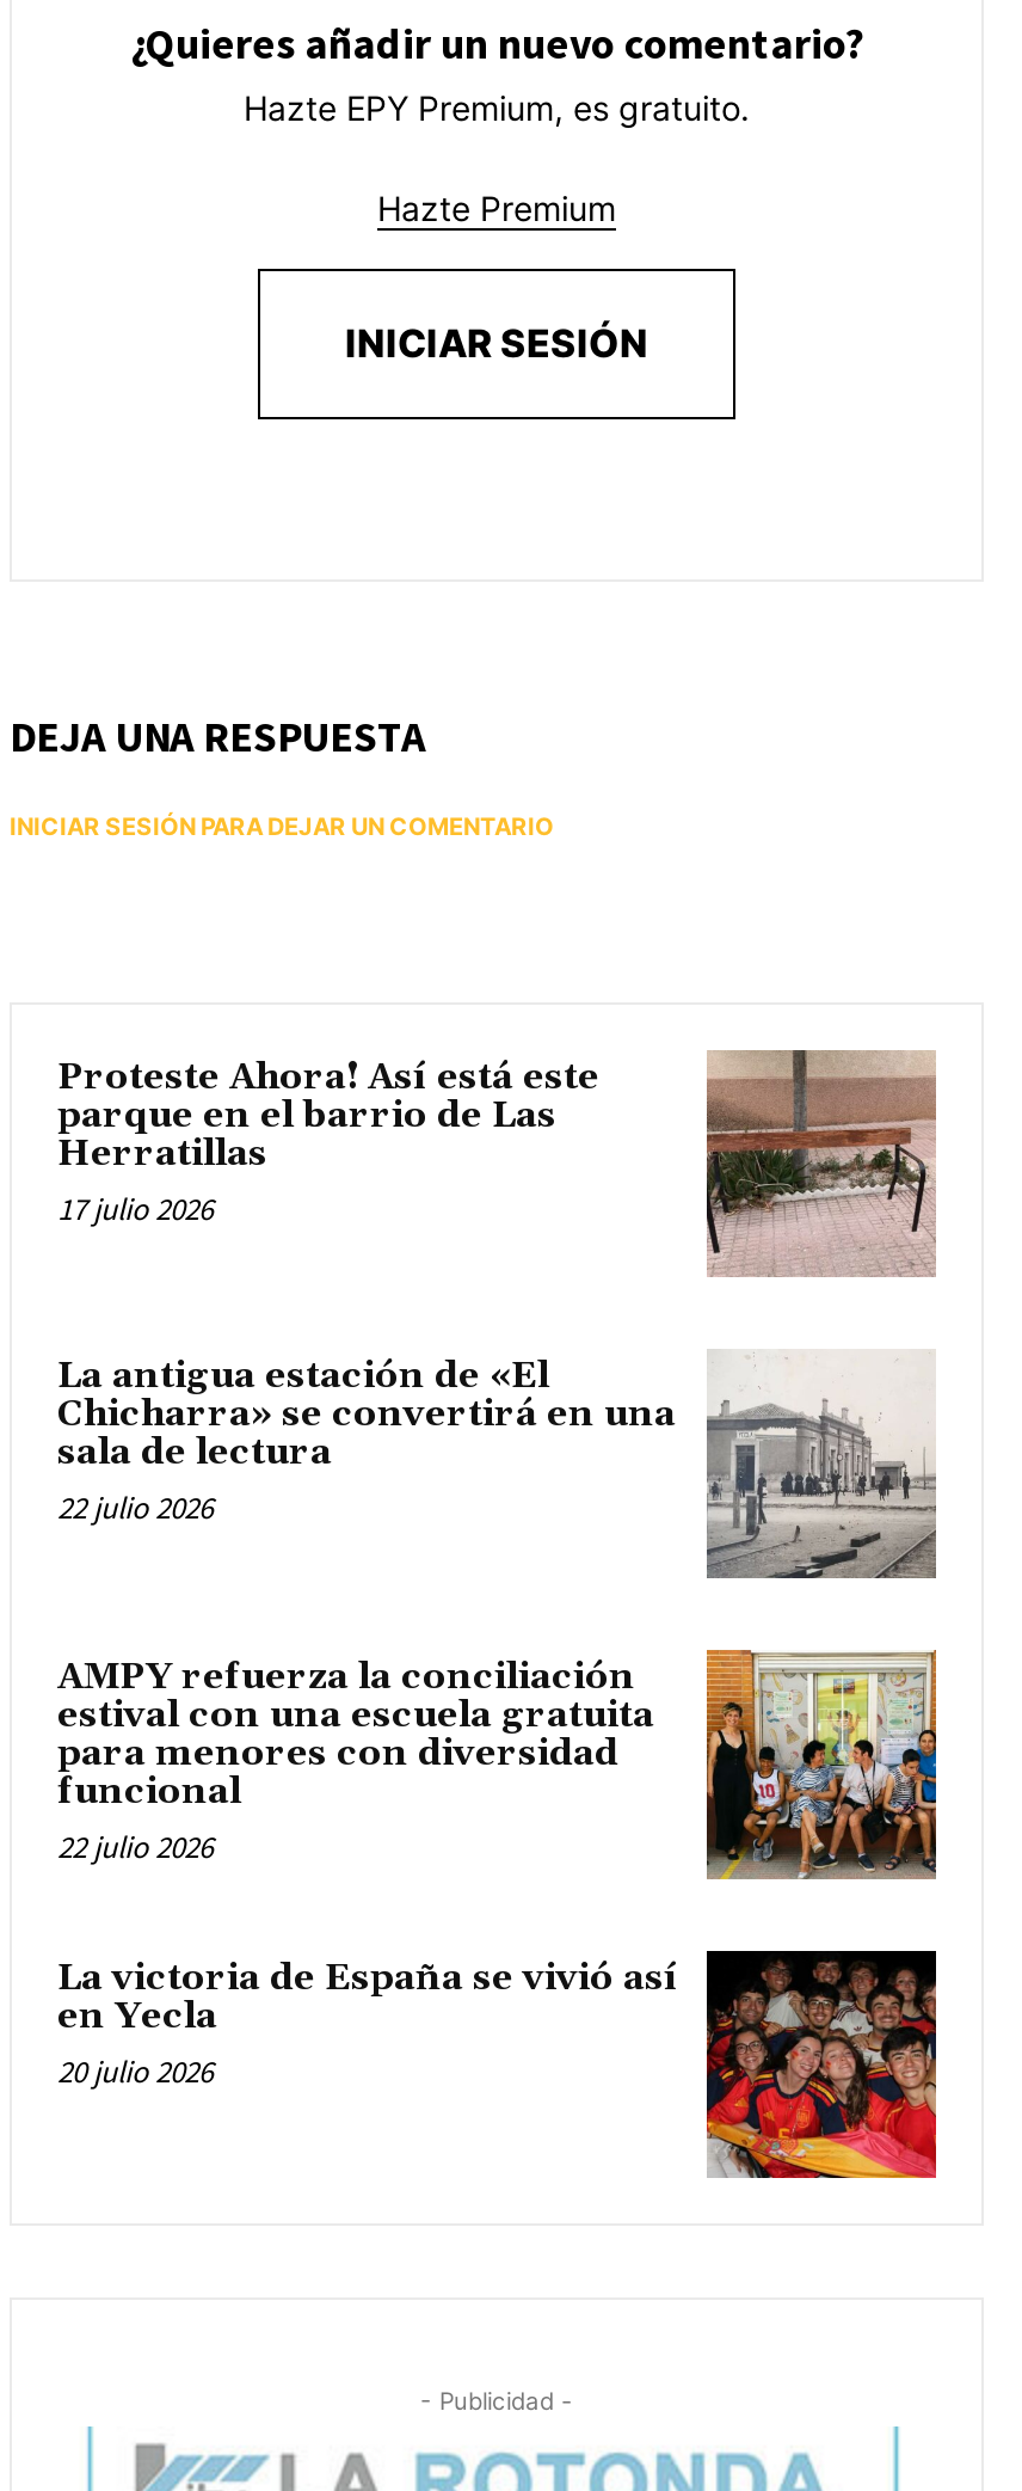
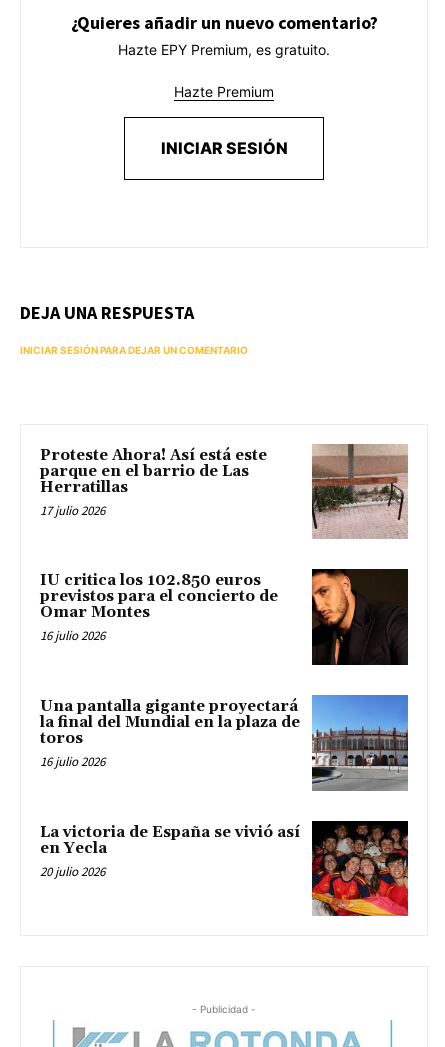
- [image]
- La antigua estación de «El
- Chicharra» se convertirá en una
- sala de lectura
- 22 julio 2026
+ [image]
+ IU critica los 102.850 euros
+ previstos para el concierto de
+ Omar Montes
+ 16 julio 2026

- [image]
- AMPY refuerza la conciliación
- estival con una escuela gratuita
- para menores con diversidad
- funcional
- 22 julio 2026
+ [image]
+ Una pantalla gigante proyectará
+ la final del Mundial en la plaza de
+ toros
+ 16 julio 2026
